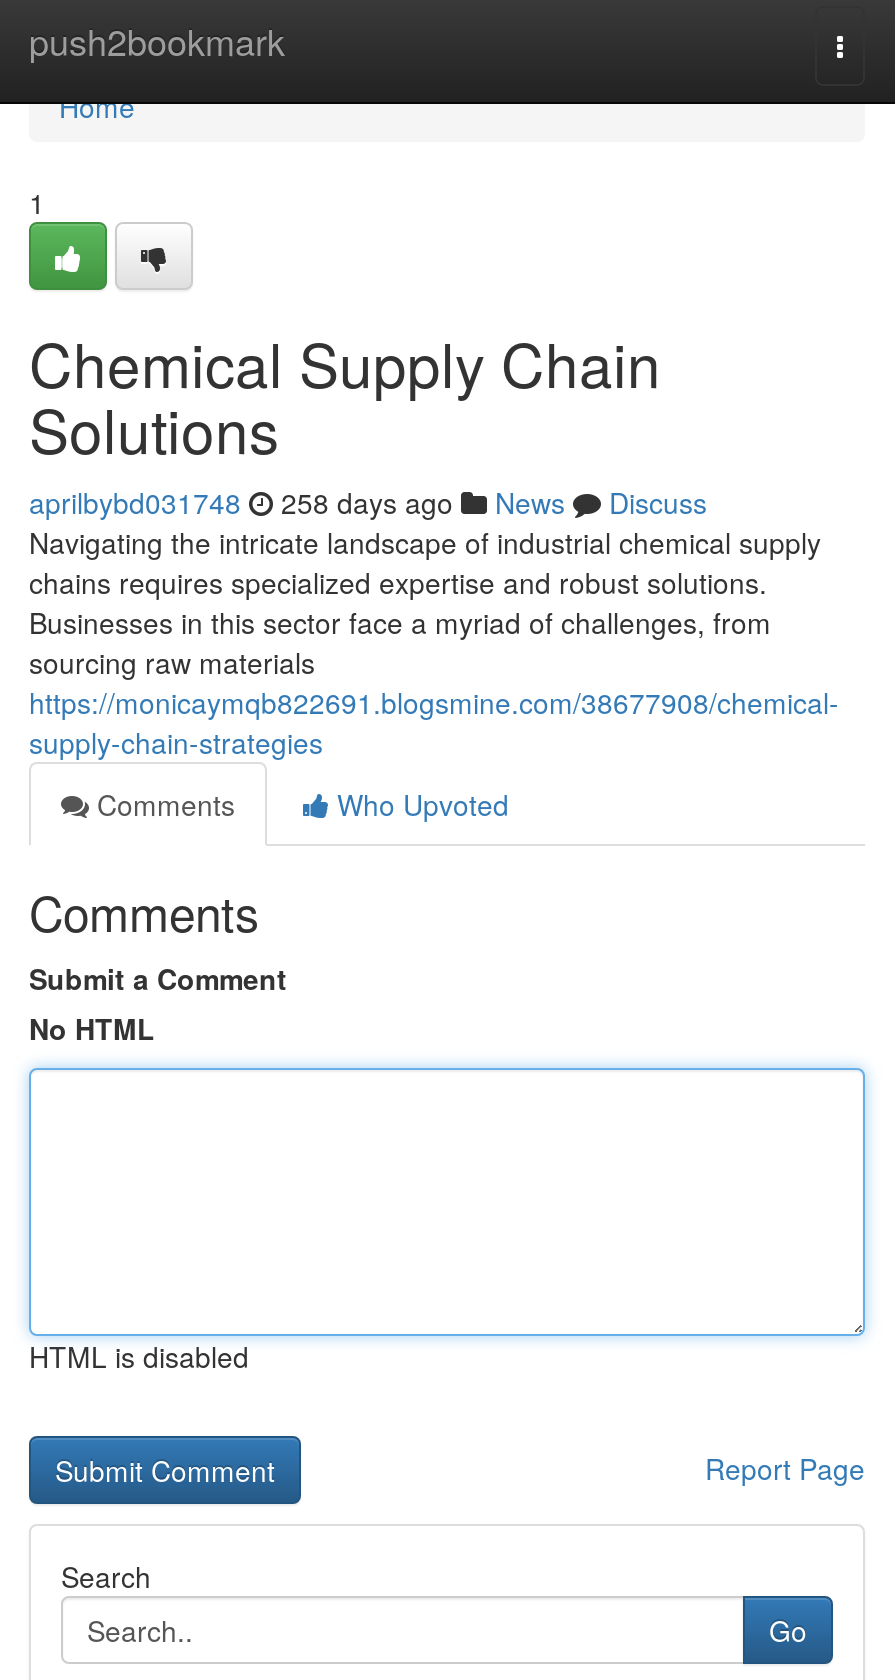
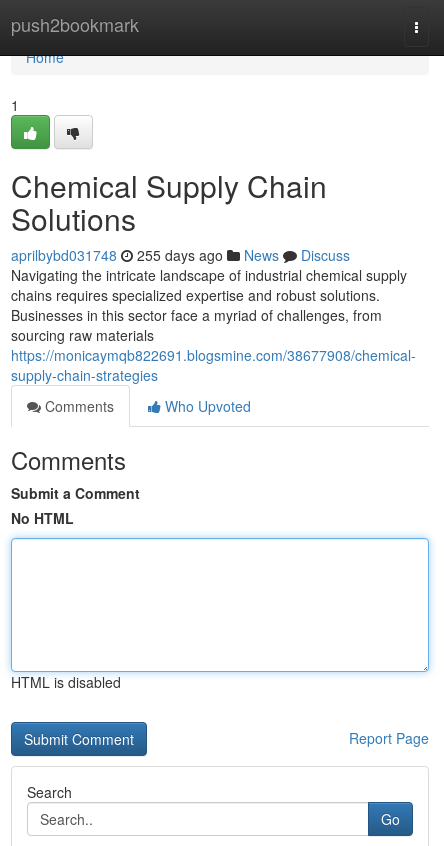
- aprilbybd031748 258 days ago News Discuss
+ aprilbybd031748 255 days ago News Discuss
